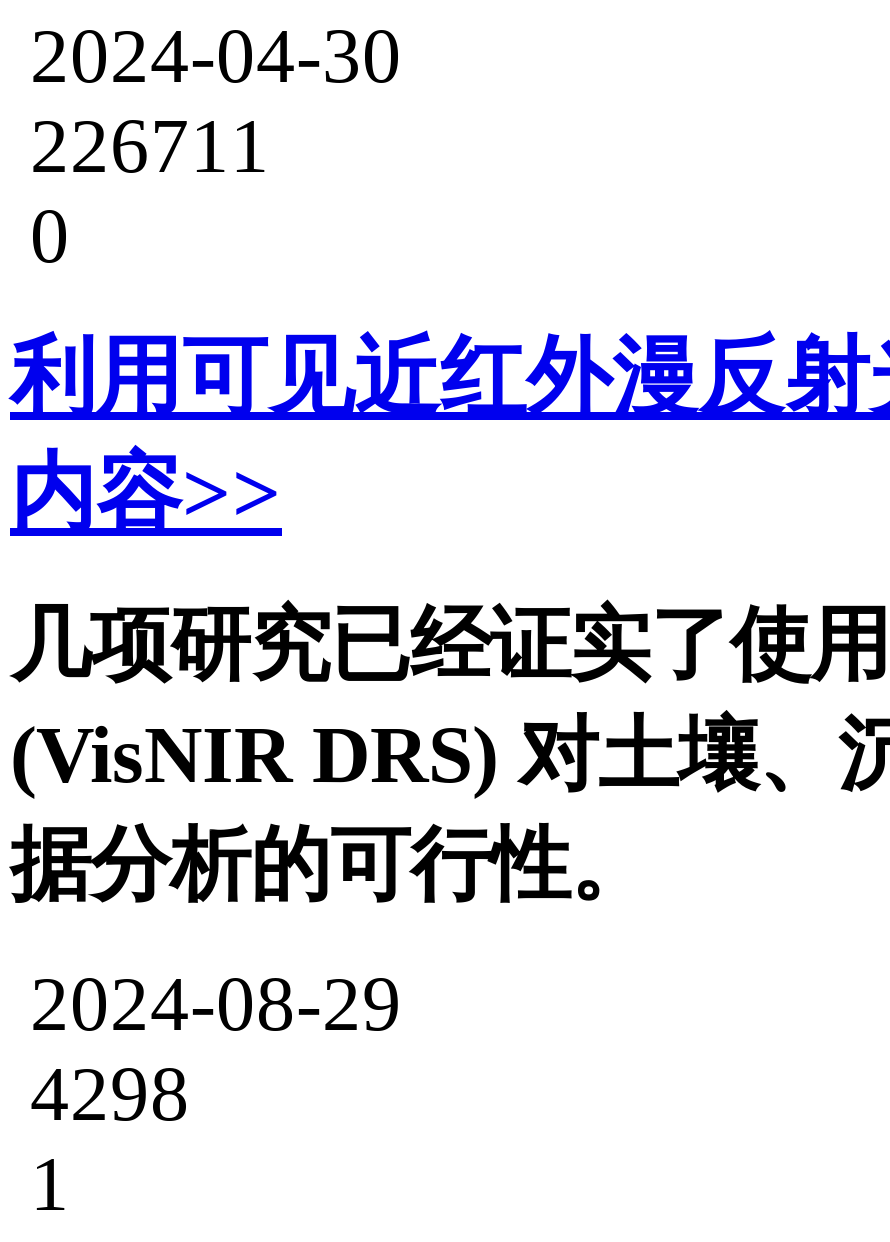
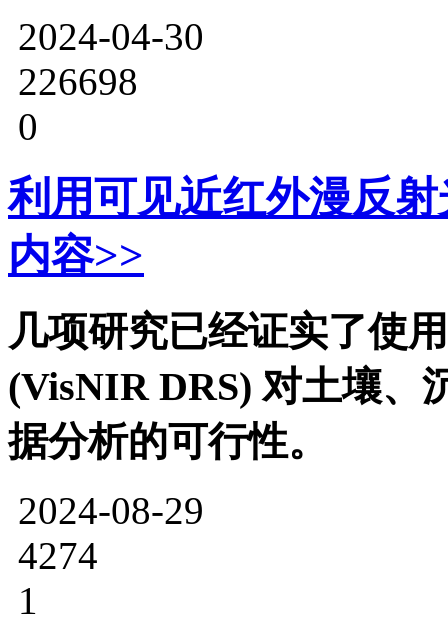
- 226711
+ 226698

- 4298
+ 4274
